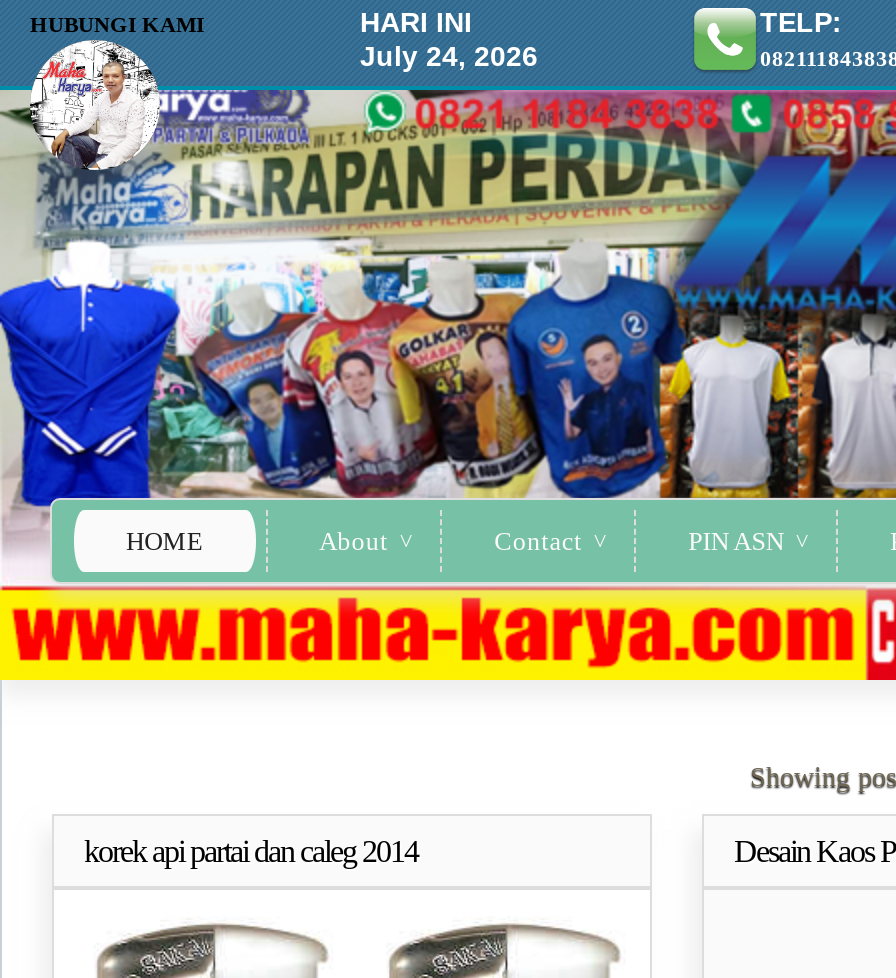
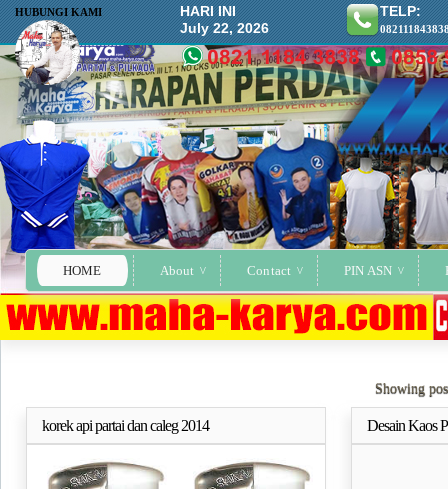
- July 24, 2026
+ July 22, 2026
